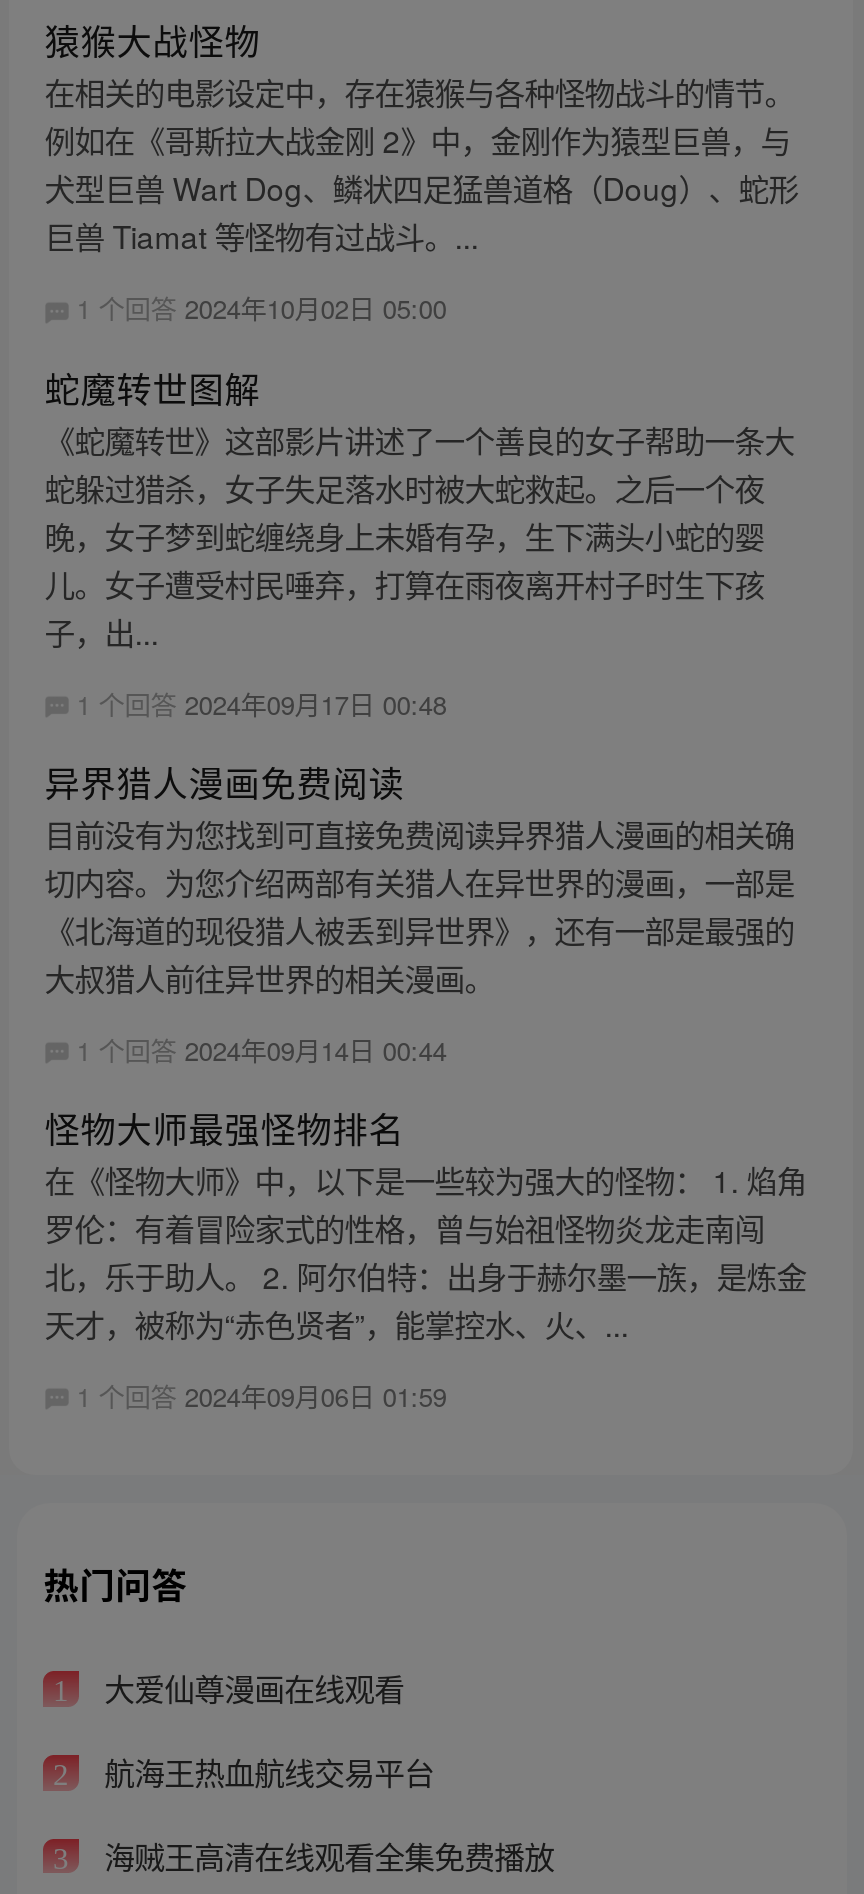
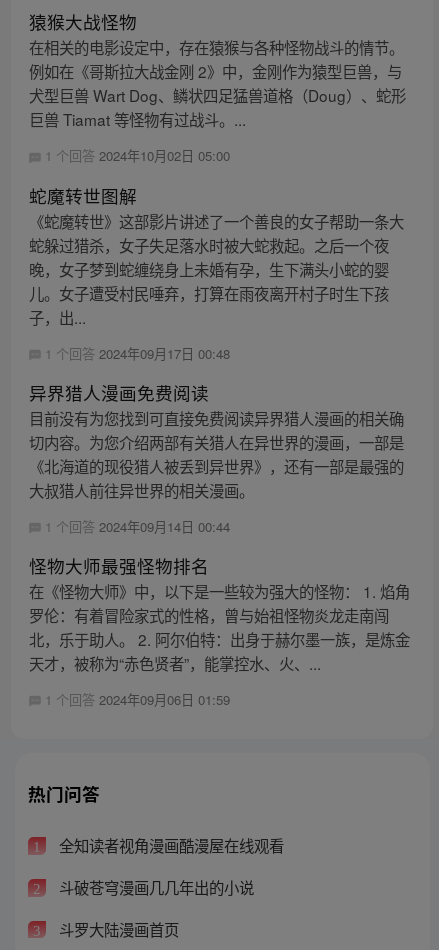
- 大爱仙尊漫画在线观看
+ 全知读者视角漫画酷漫屋在线观看

- 航海王热血航线交易平台
+ 斗破苍穹漫画几几年出的小说

- 海贼王高清在线观看全集免费播放
+ 斗罗大陆漫画首页
